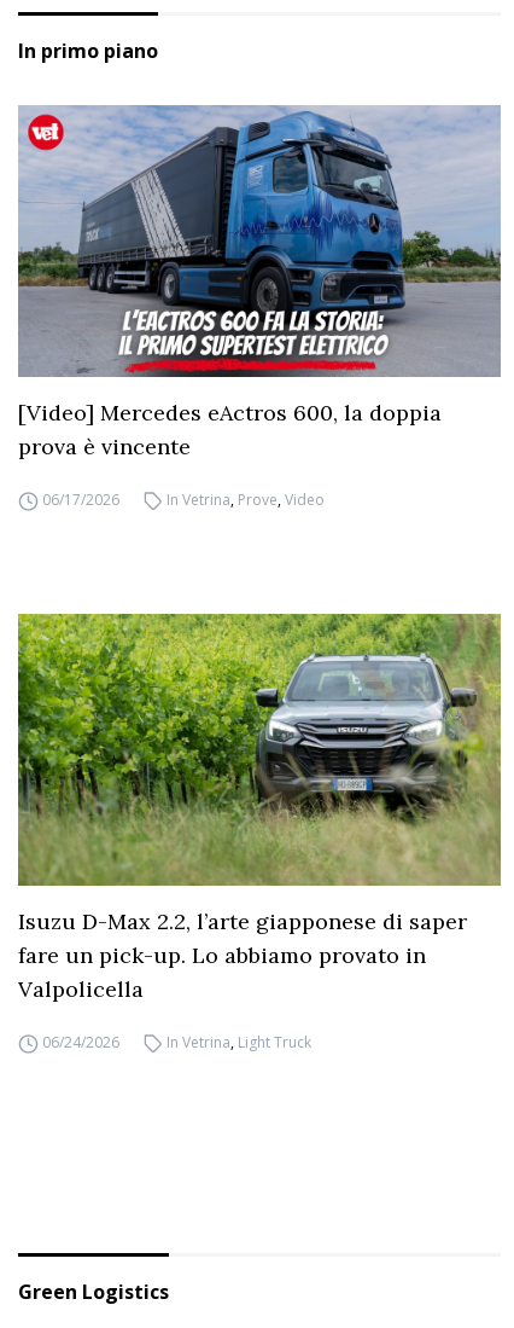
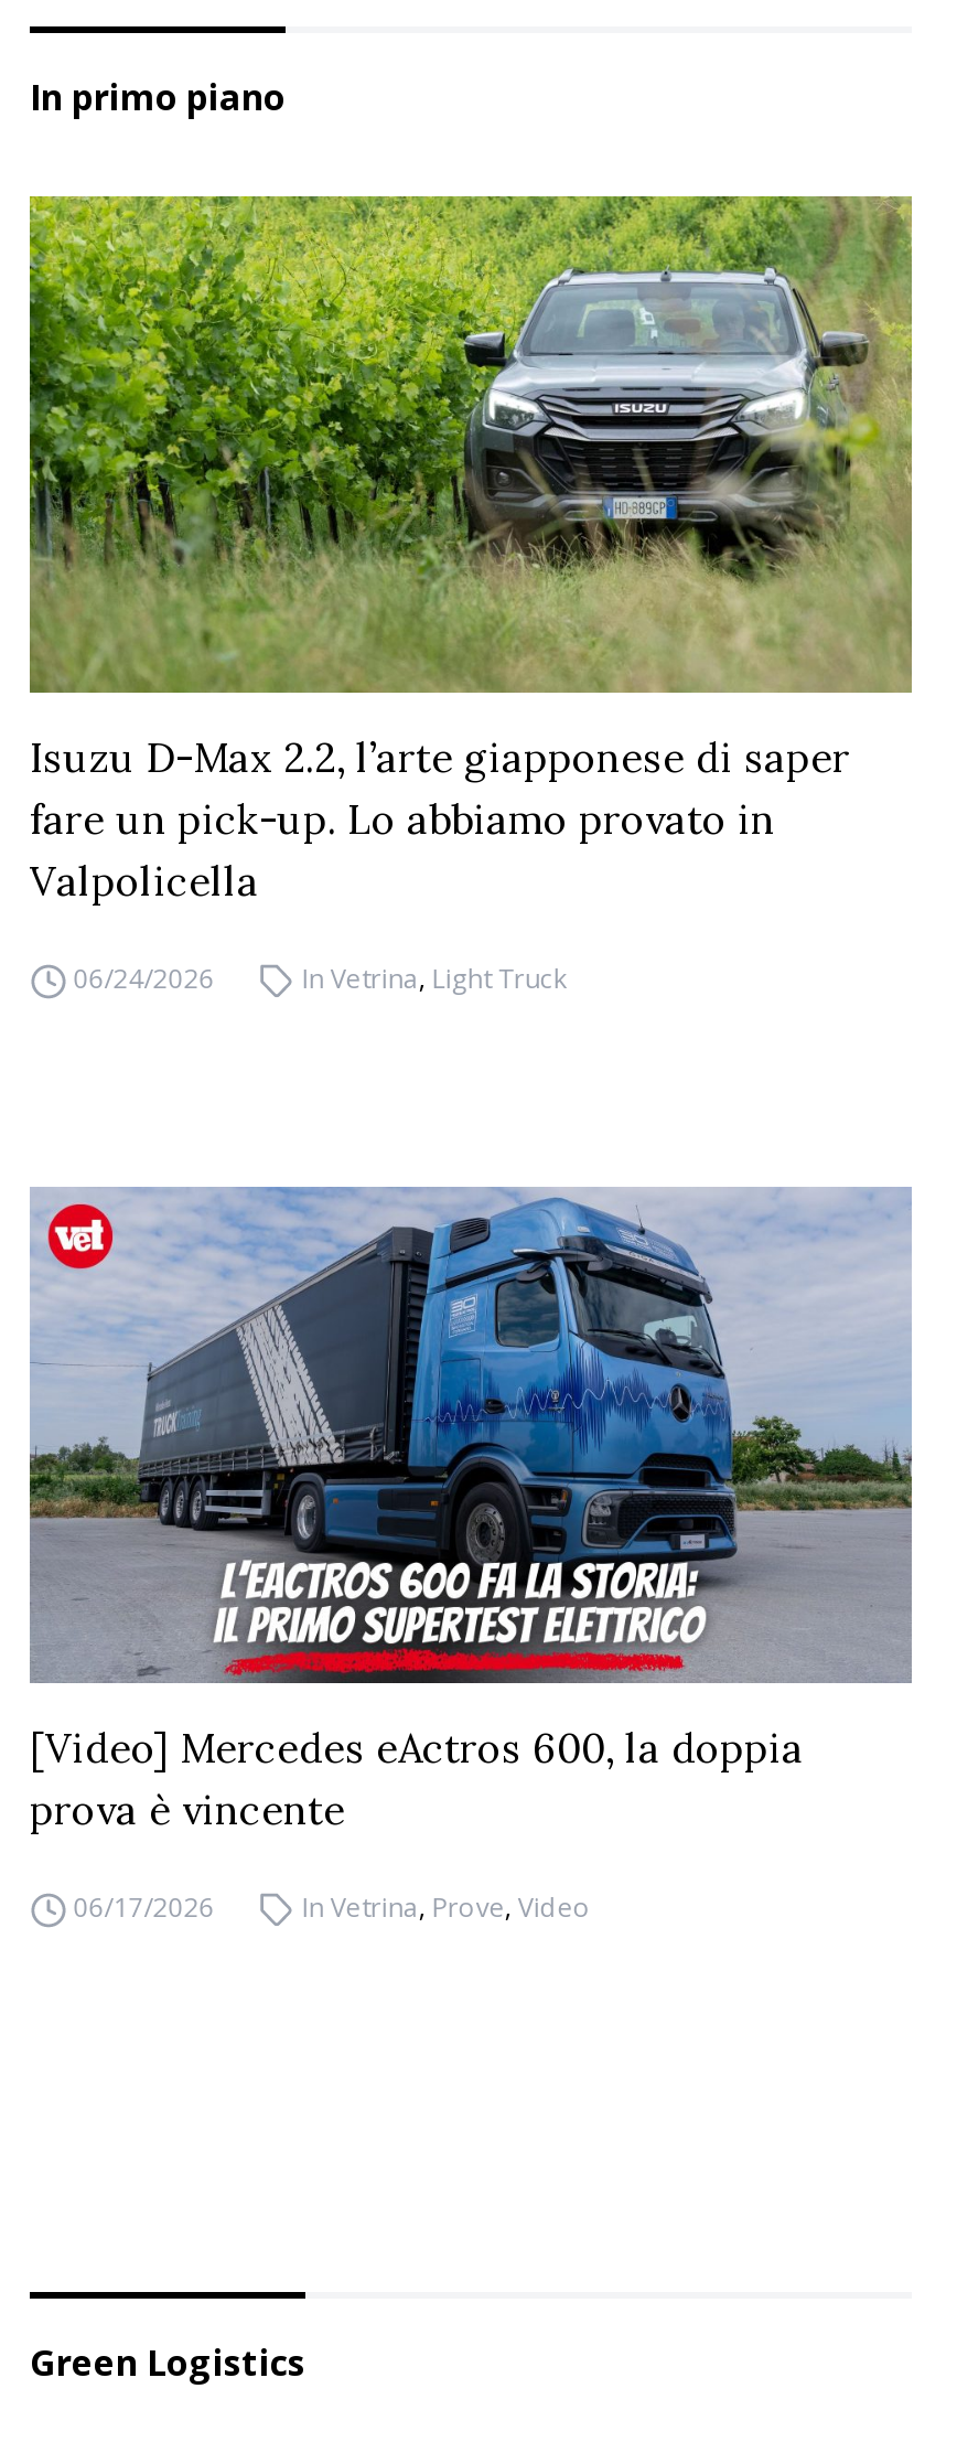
moved down: [image] | [Video] Mercedes eActros 600, la doppia | prova è vincente | 06/17/2026 | In Vetrina, Prove, Video

moved up: [image] | Isuzu D-Max 2.2, l’arte giapponese di saper | fare un pick-up. Lo abbiamo provato in | Valpolicella | 06/24/2026 | In Vetrina, Light Truck
